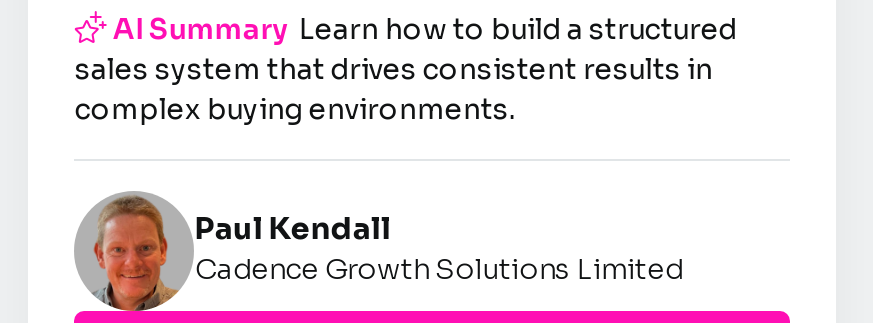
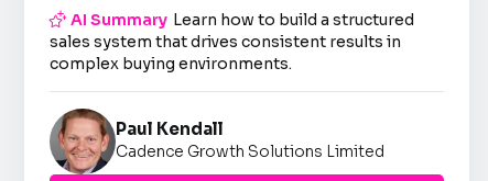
- [image]
+ [image]
